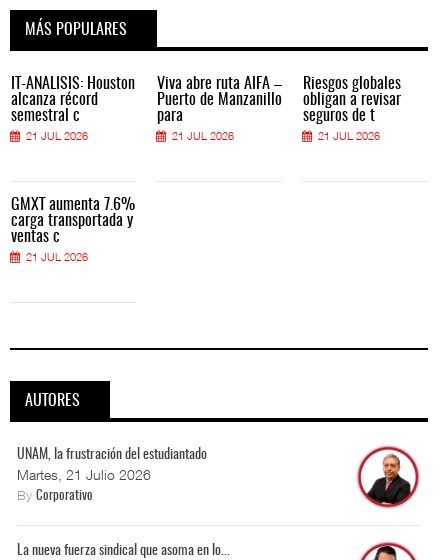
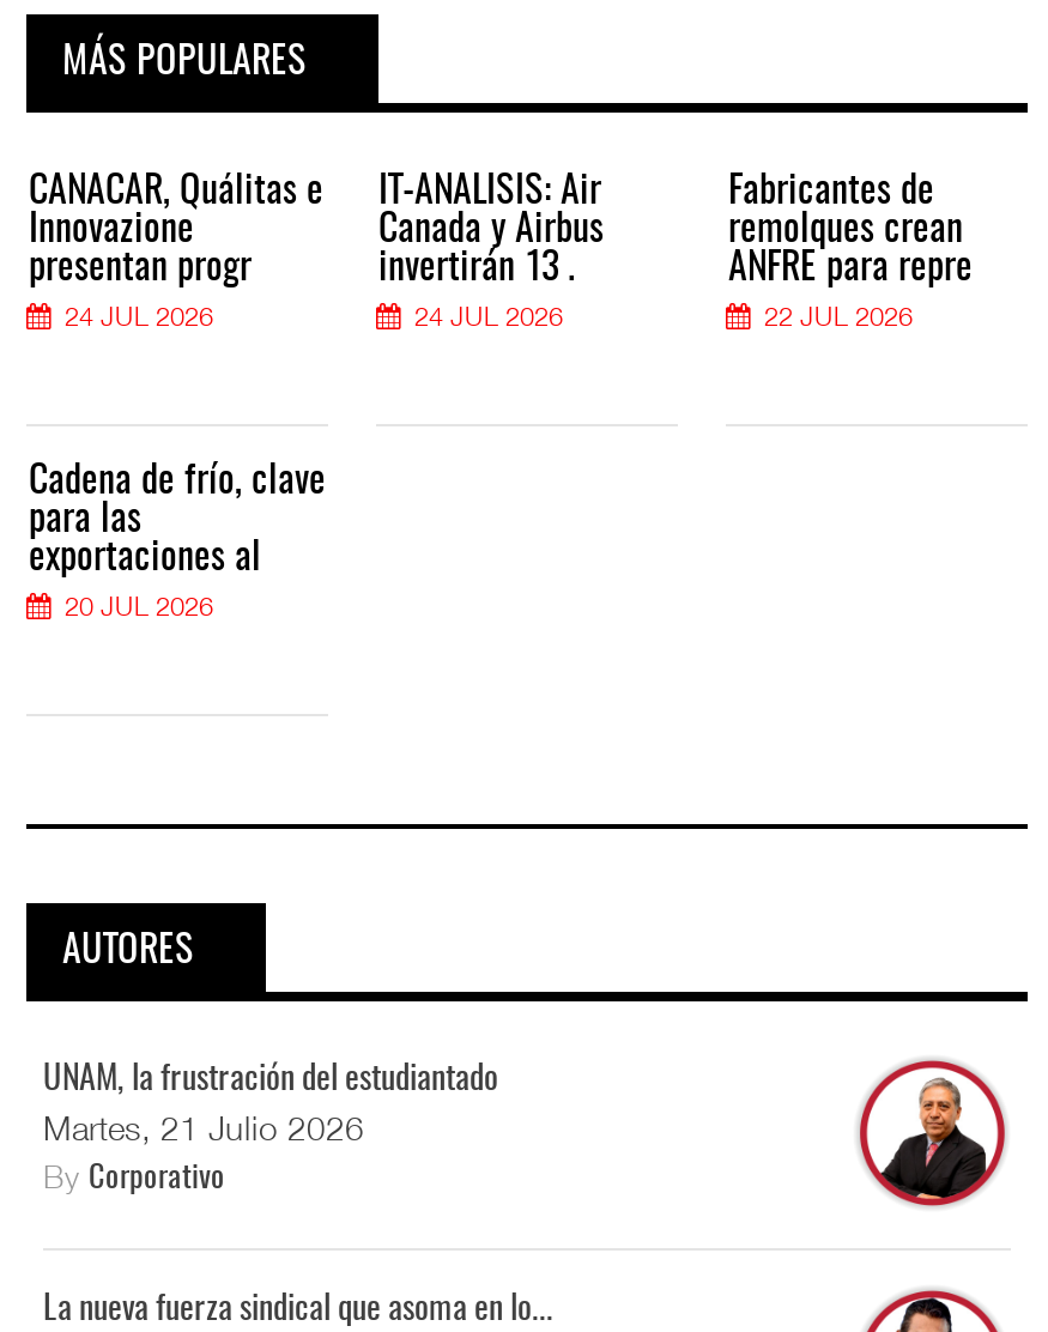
- IT-ANÁLISIS: Houston
- alcanza récord
- semestral c
- 21 JUL 2026
+ CANACAR, Quálitas e
+ Innovazione
+ presentan progr
+ 24 JUL 2026

- Viva abre ruta AIFA –
- Puerto de Manzanillo
- para
- 21 JUL 2026
+ IT-ANÁLISIS: Air
+ Canada y Airbus
+ invertirán 13 .
+ 24 JUL 2026

- Riesgos globales
- obligan a revisar
- seguros de t
- 21 JUL 2026
+ Fabricantes de
+ remolques crean
+ ANFRE para repre
+ 22 JUL 2026

- GMXT aumenta 7.6%
- carga transportada y
- ventas c
- 21 JUL 2026
+ Cadena de frío, clave
+ para las
+ exportaciones al
+ 20 JUL 2026
